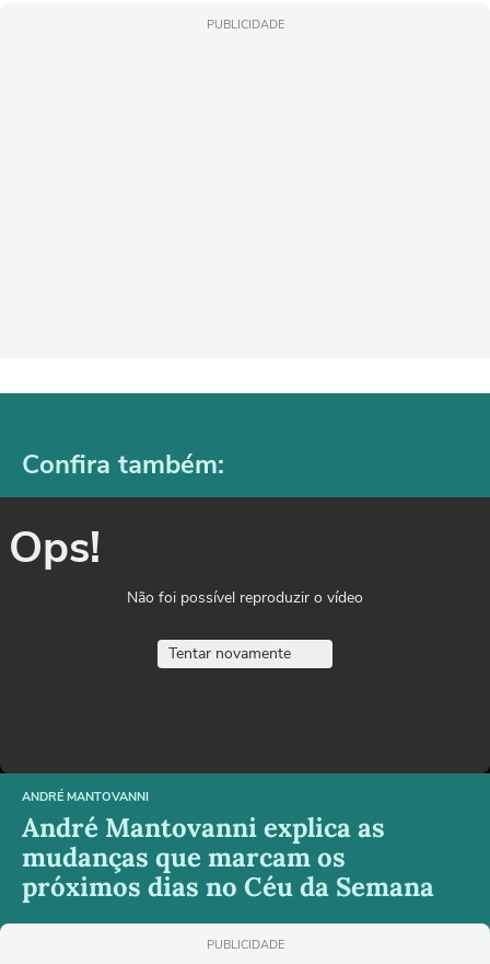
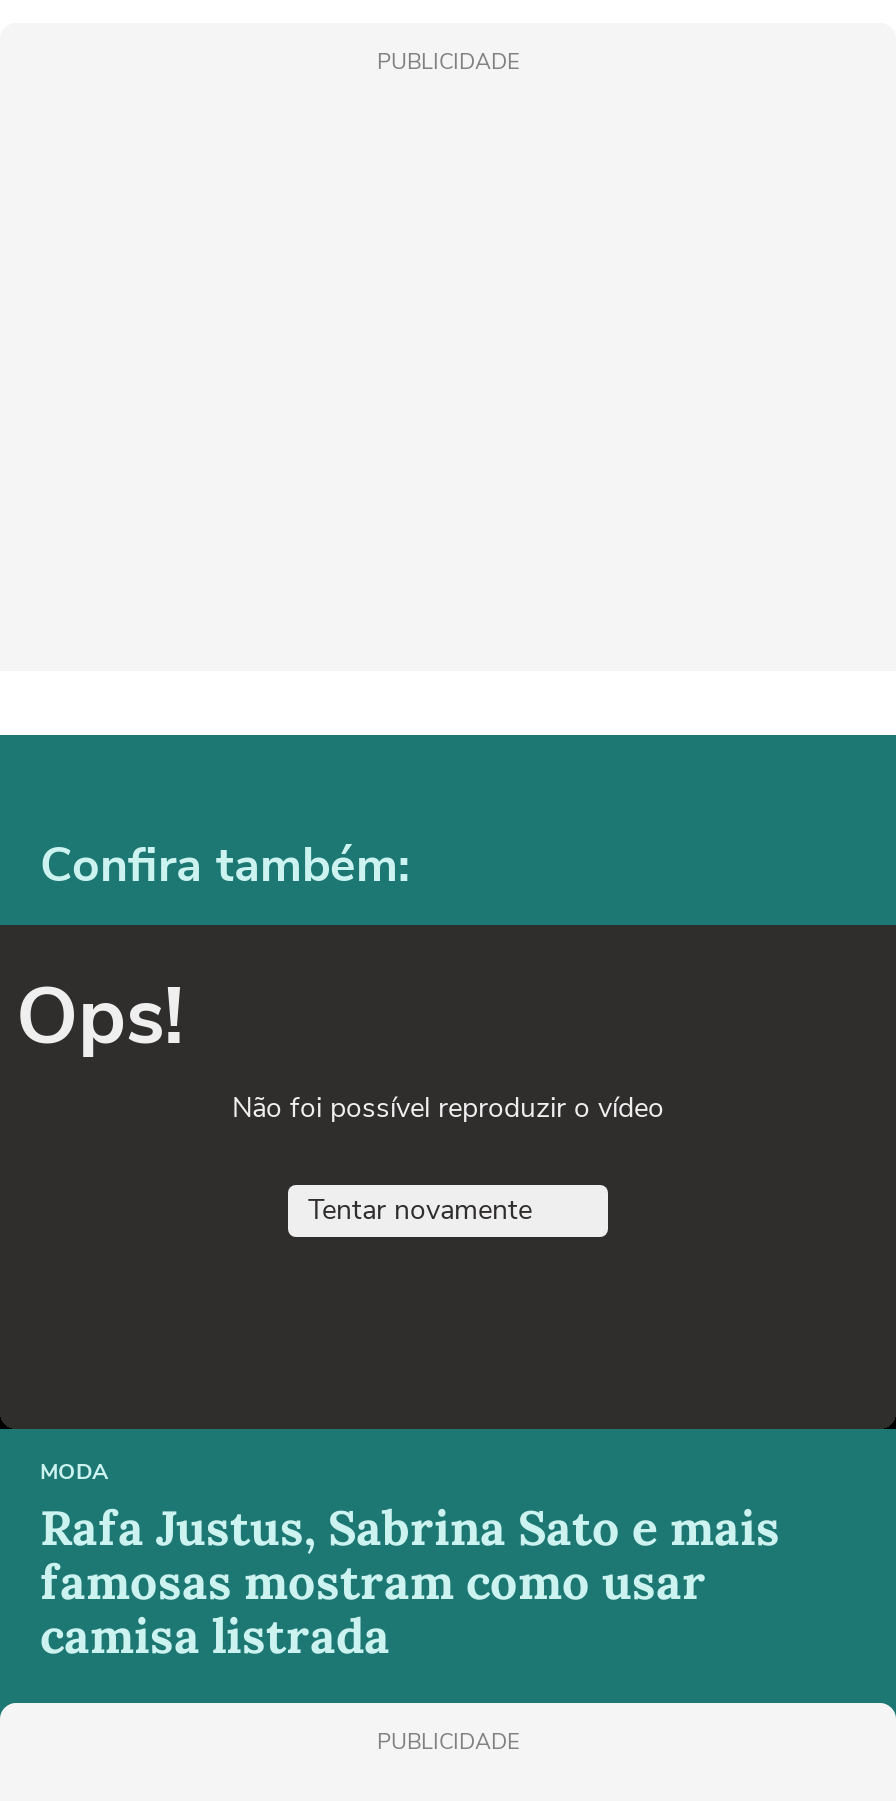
- ANDRÉ MANTOVANNI
- André Mantovanni explica as
- mudanças que marcam os
- próximos dias no Céu da Semana
+ MODA
+ Rafa Justus, Sabrina Sato e mais
+ famosas mostram como usar
+ camisa listrada
